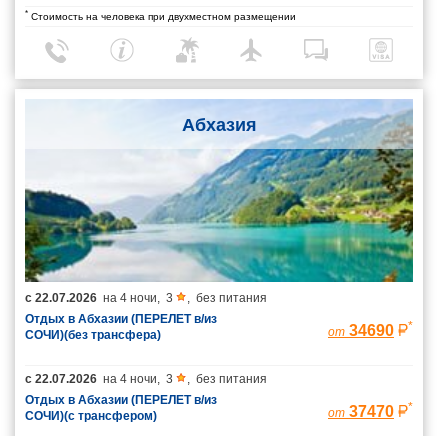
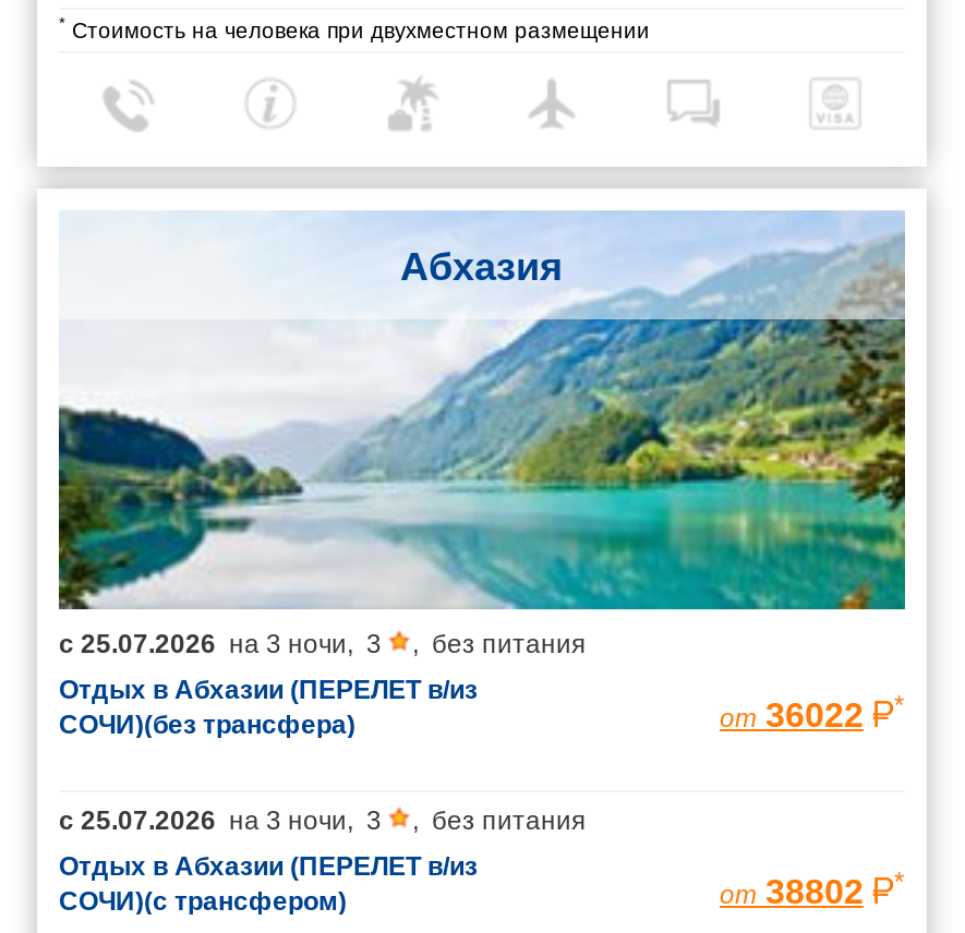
- с 22.07.2026 на 4 ночи, 3 , без питания
+ с 25.07.2026 на 3 ночи, 3 , без питания

- от 34690
+ от 36022

- с 22.07.2026 на 4 ночи, 3 , без питания
+ с 25.07.2026 на 3 ночи, 3 , без питания

- от 37470
+ от 38802
